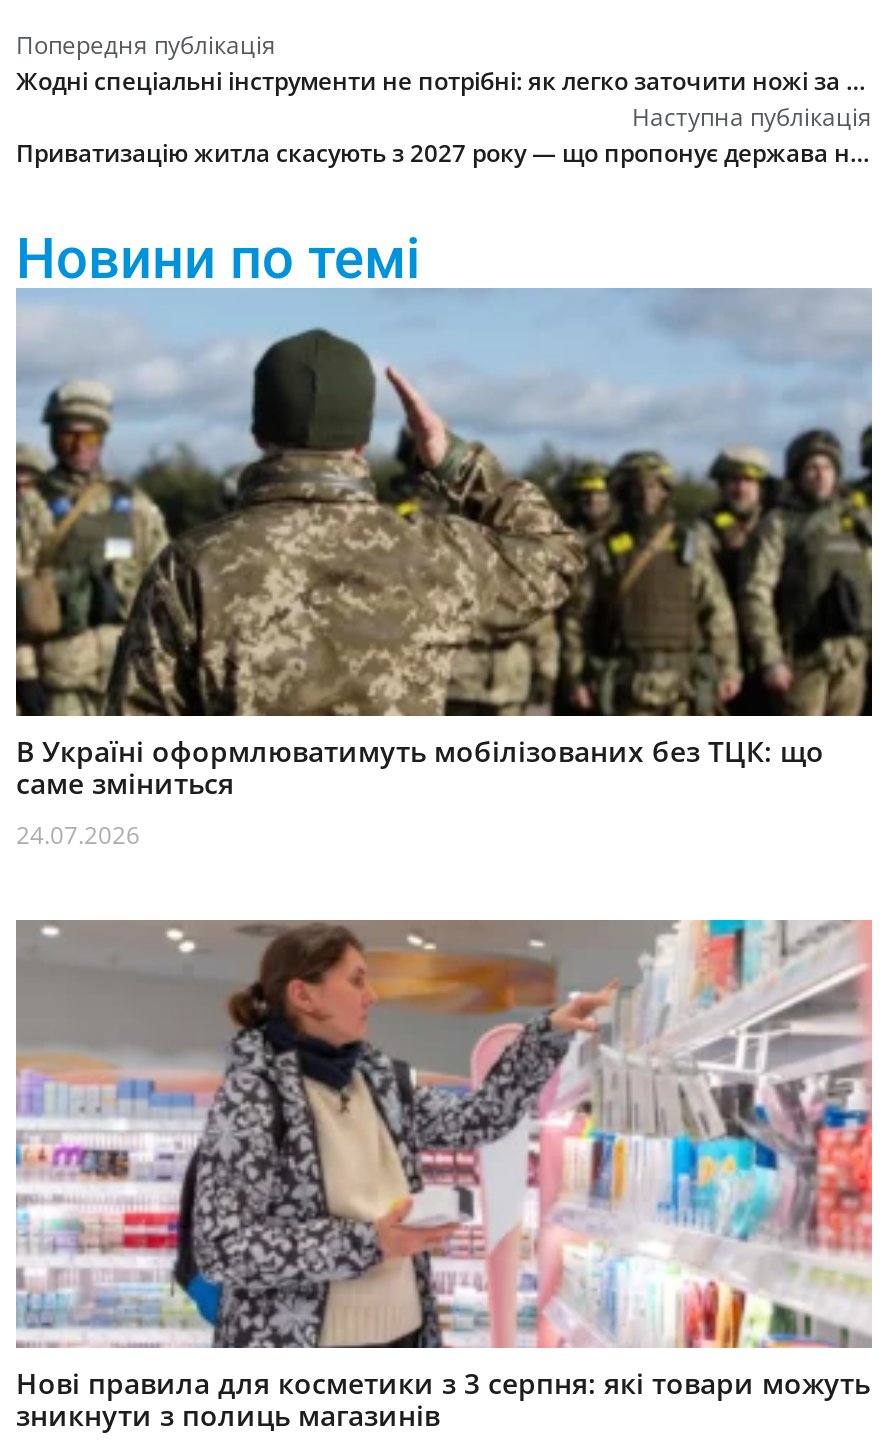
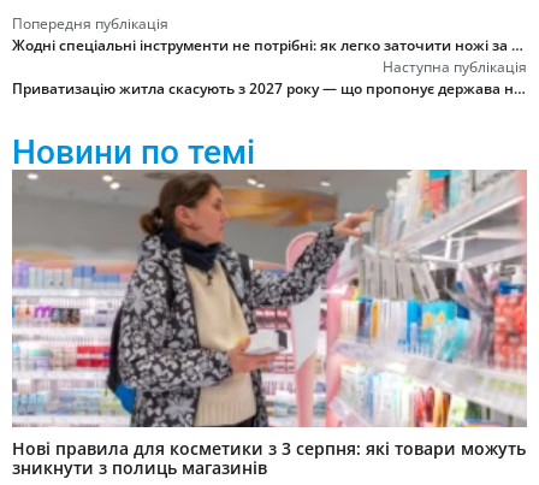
- [image]
- В Україні оформлюватимуть мобілізованих без ТЦК: що
- саме зміниться
- 24.07.2026
